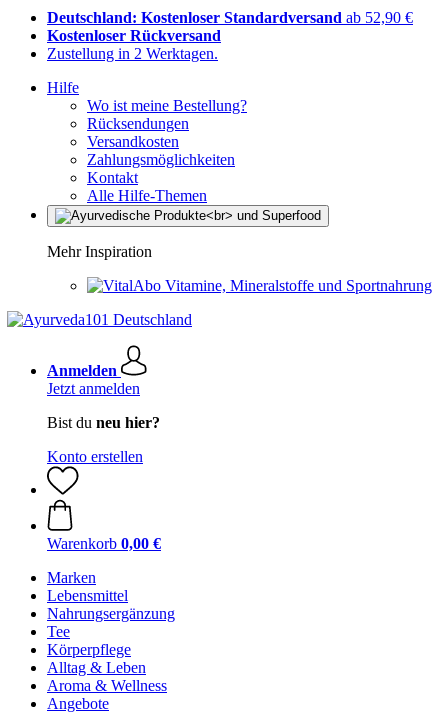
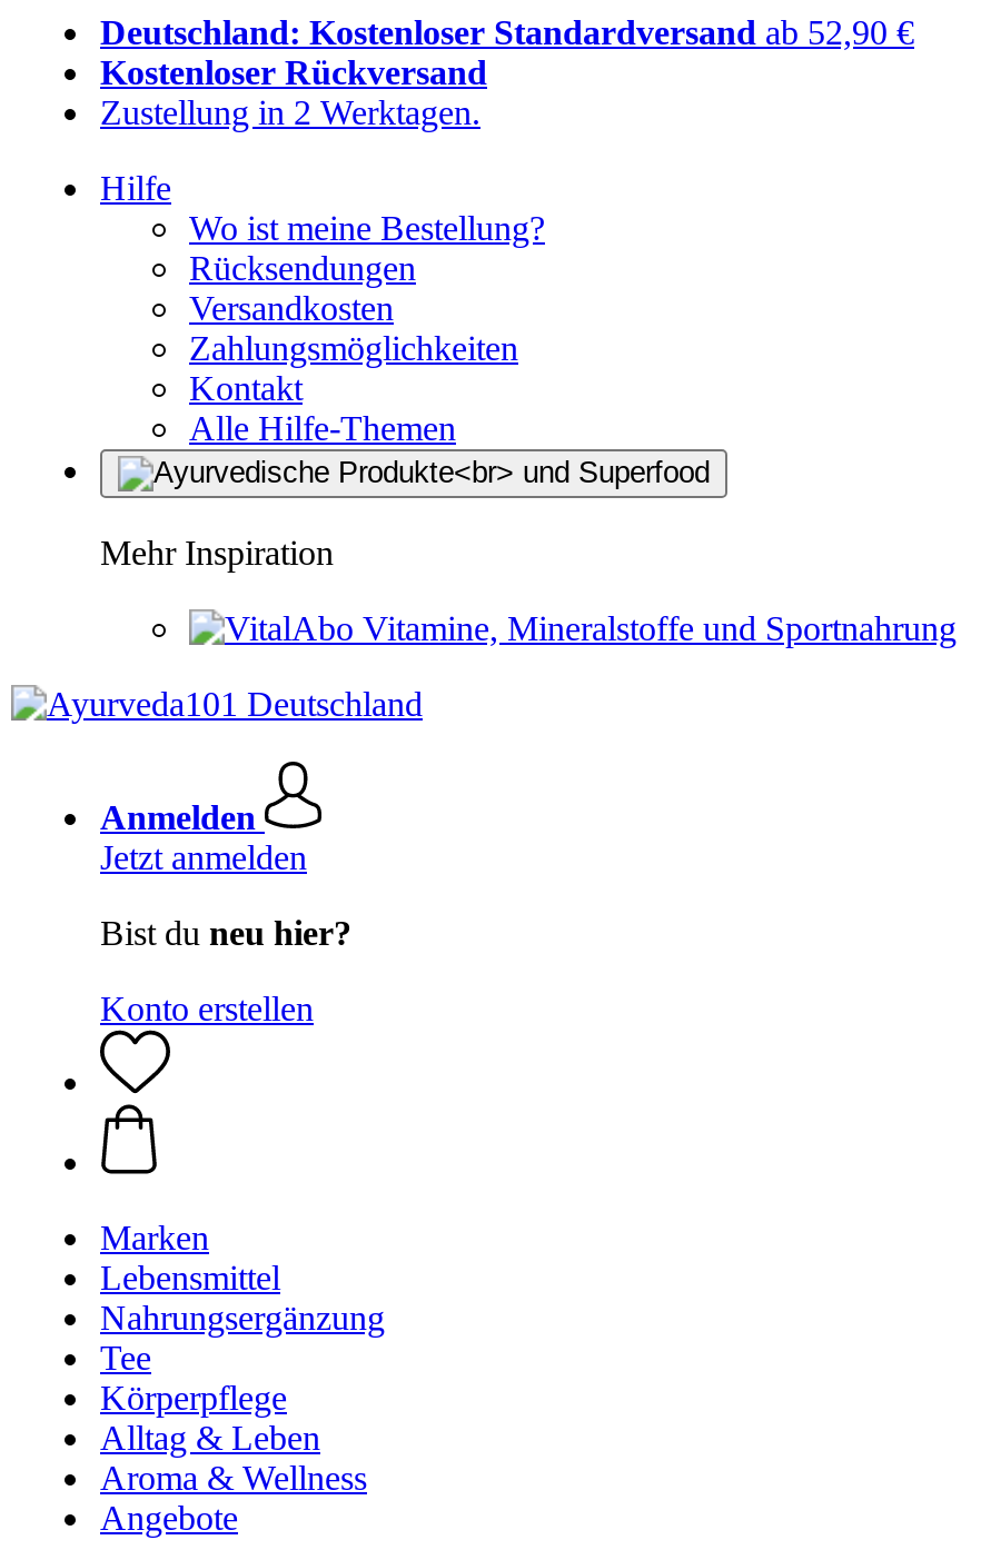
- Warenkorb 0,00 €
